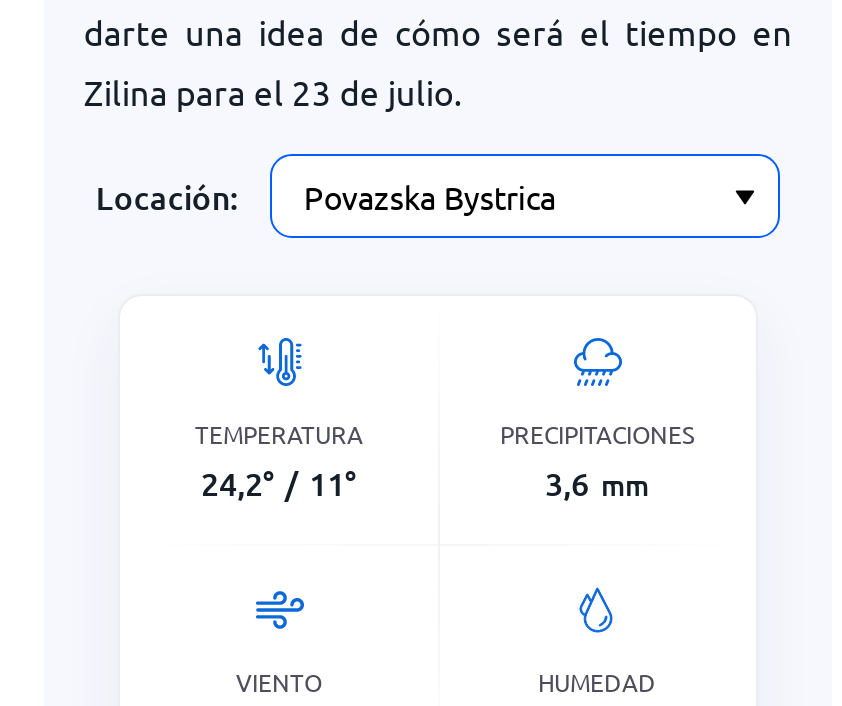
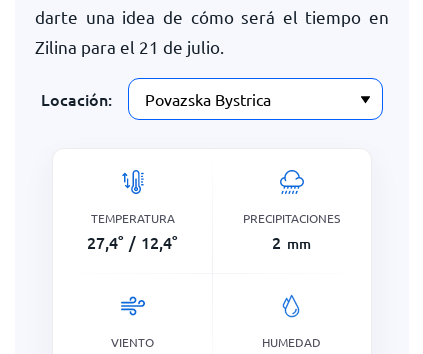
- Zilina para el 23 de julio.
+ Zilina para el 21 de julio.

- 24,2 ° / 11°
+ 27,4 ° / 12,4°

- 3,6 mm
+ 2 mm
